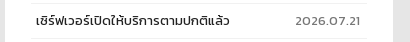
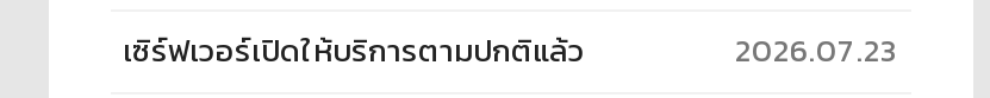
- 2026.07.21
+ 2026.07.23
